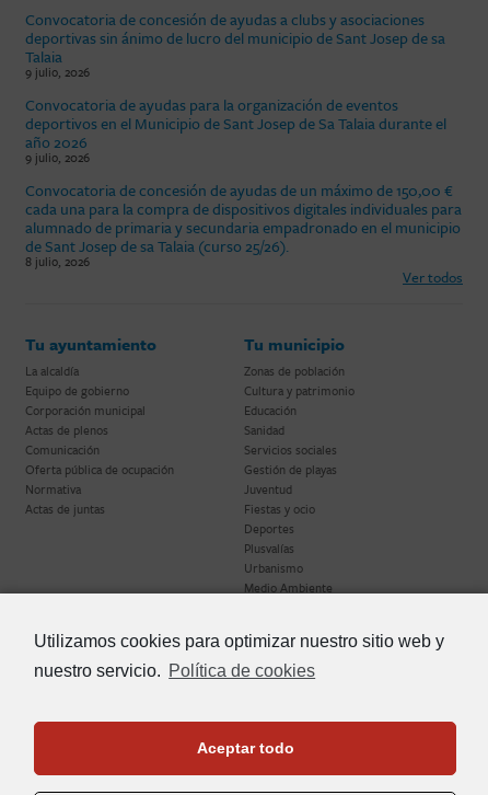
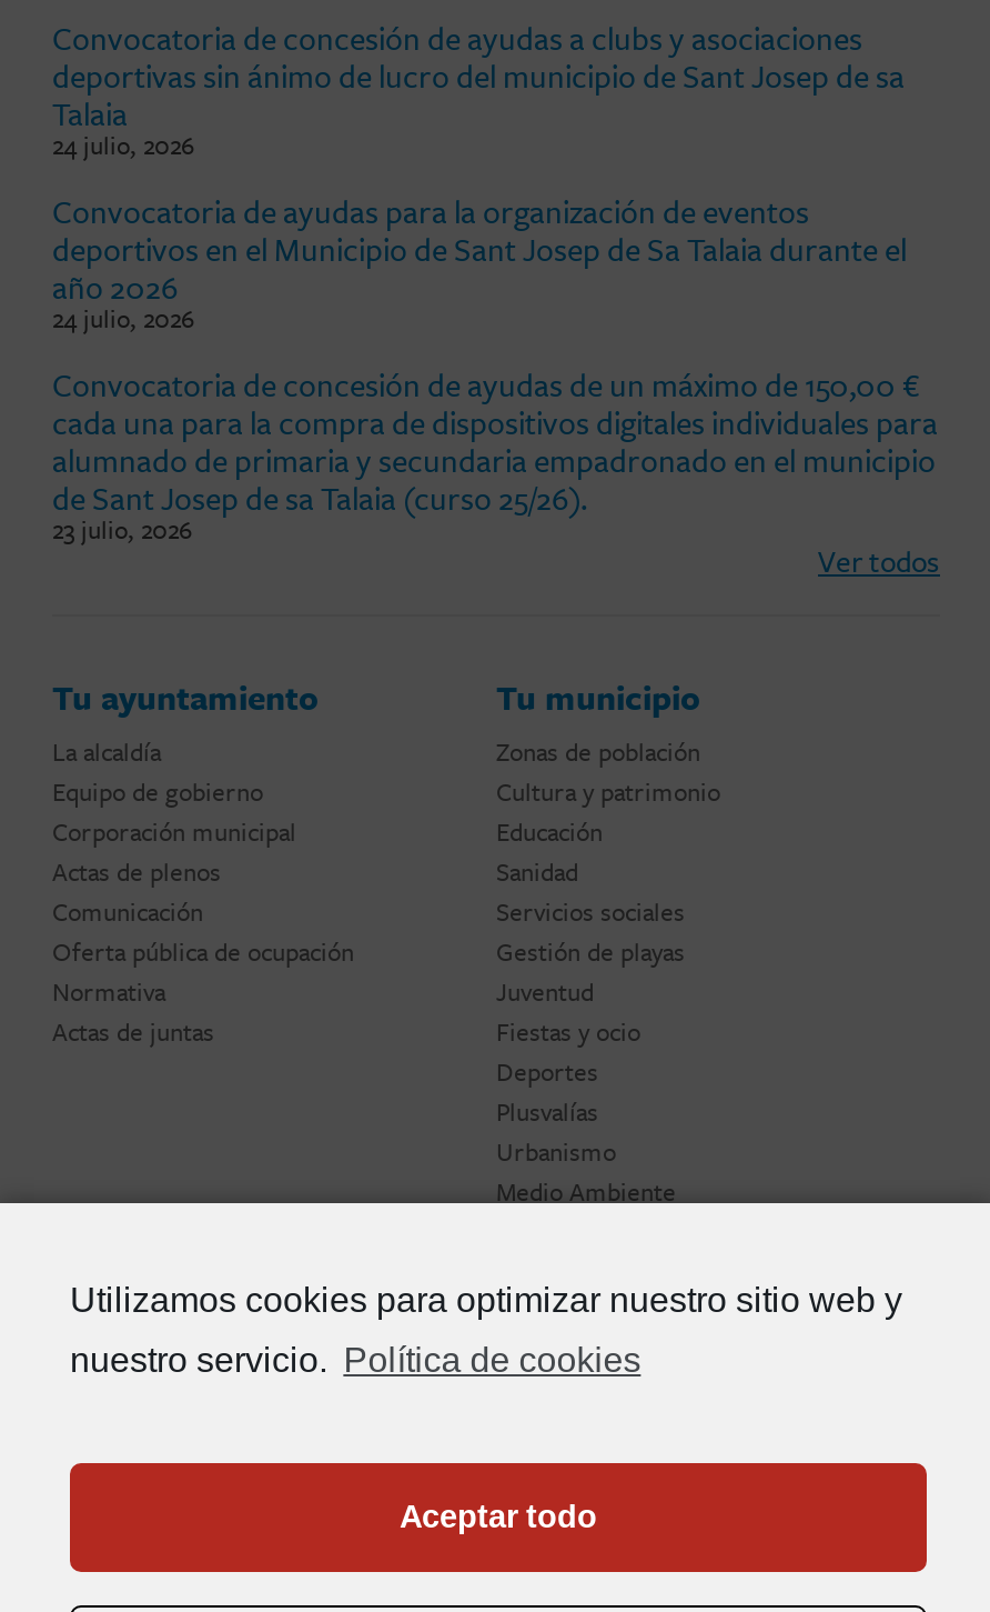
- 9 julio, 2026
+ 24 julio, 2026

- 9 julio, 2026
+ 24 julio, 2026

- 8 julio, 2026
+ 23 julio, 2026
